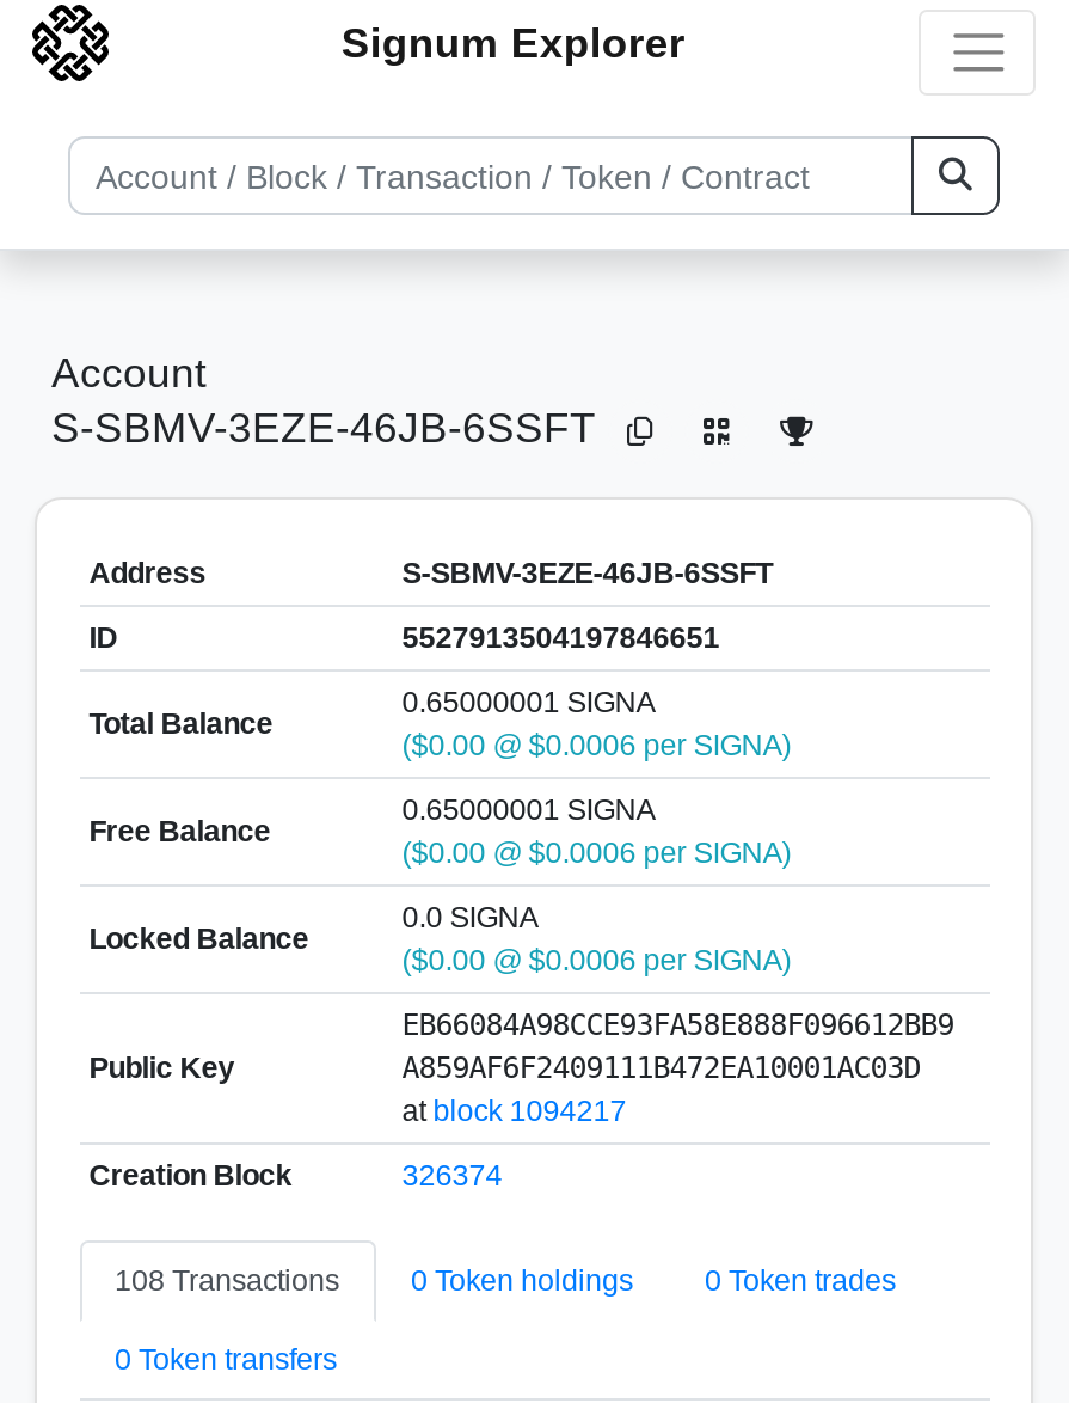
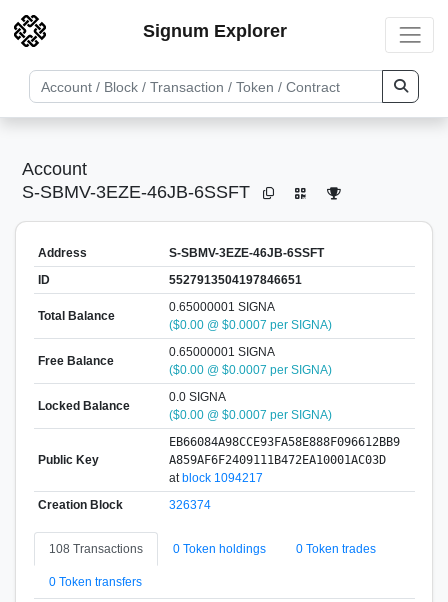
- ($0.00 @ $0.0006 per SIGNA)
+ ($0.00 @ $0.0007 per SIGNA)

- ($0.00 @ $0.0006 per SIGNA)
+ ($0.00 @ $0.0007 per SIGNA)

- ($0.00 @ $0.0006 per SIGNA)
+ ($0.00 @ $0.0007 per SIGNA)
